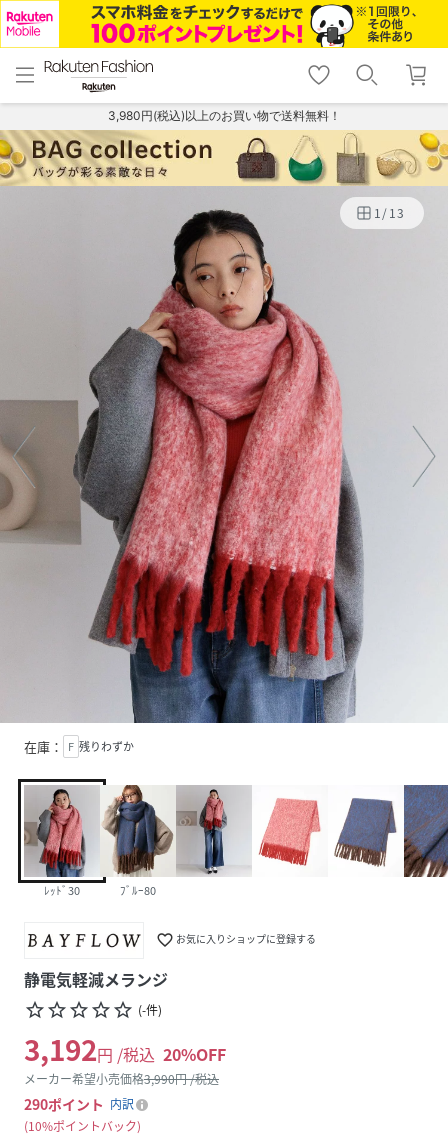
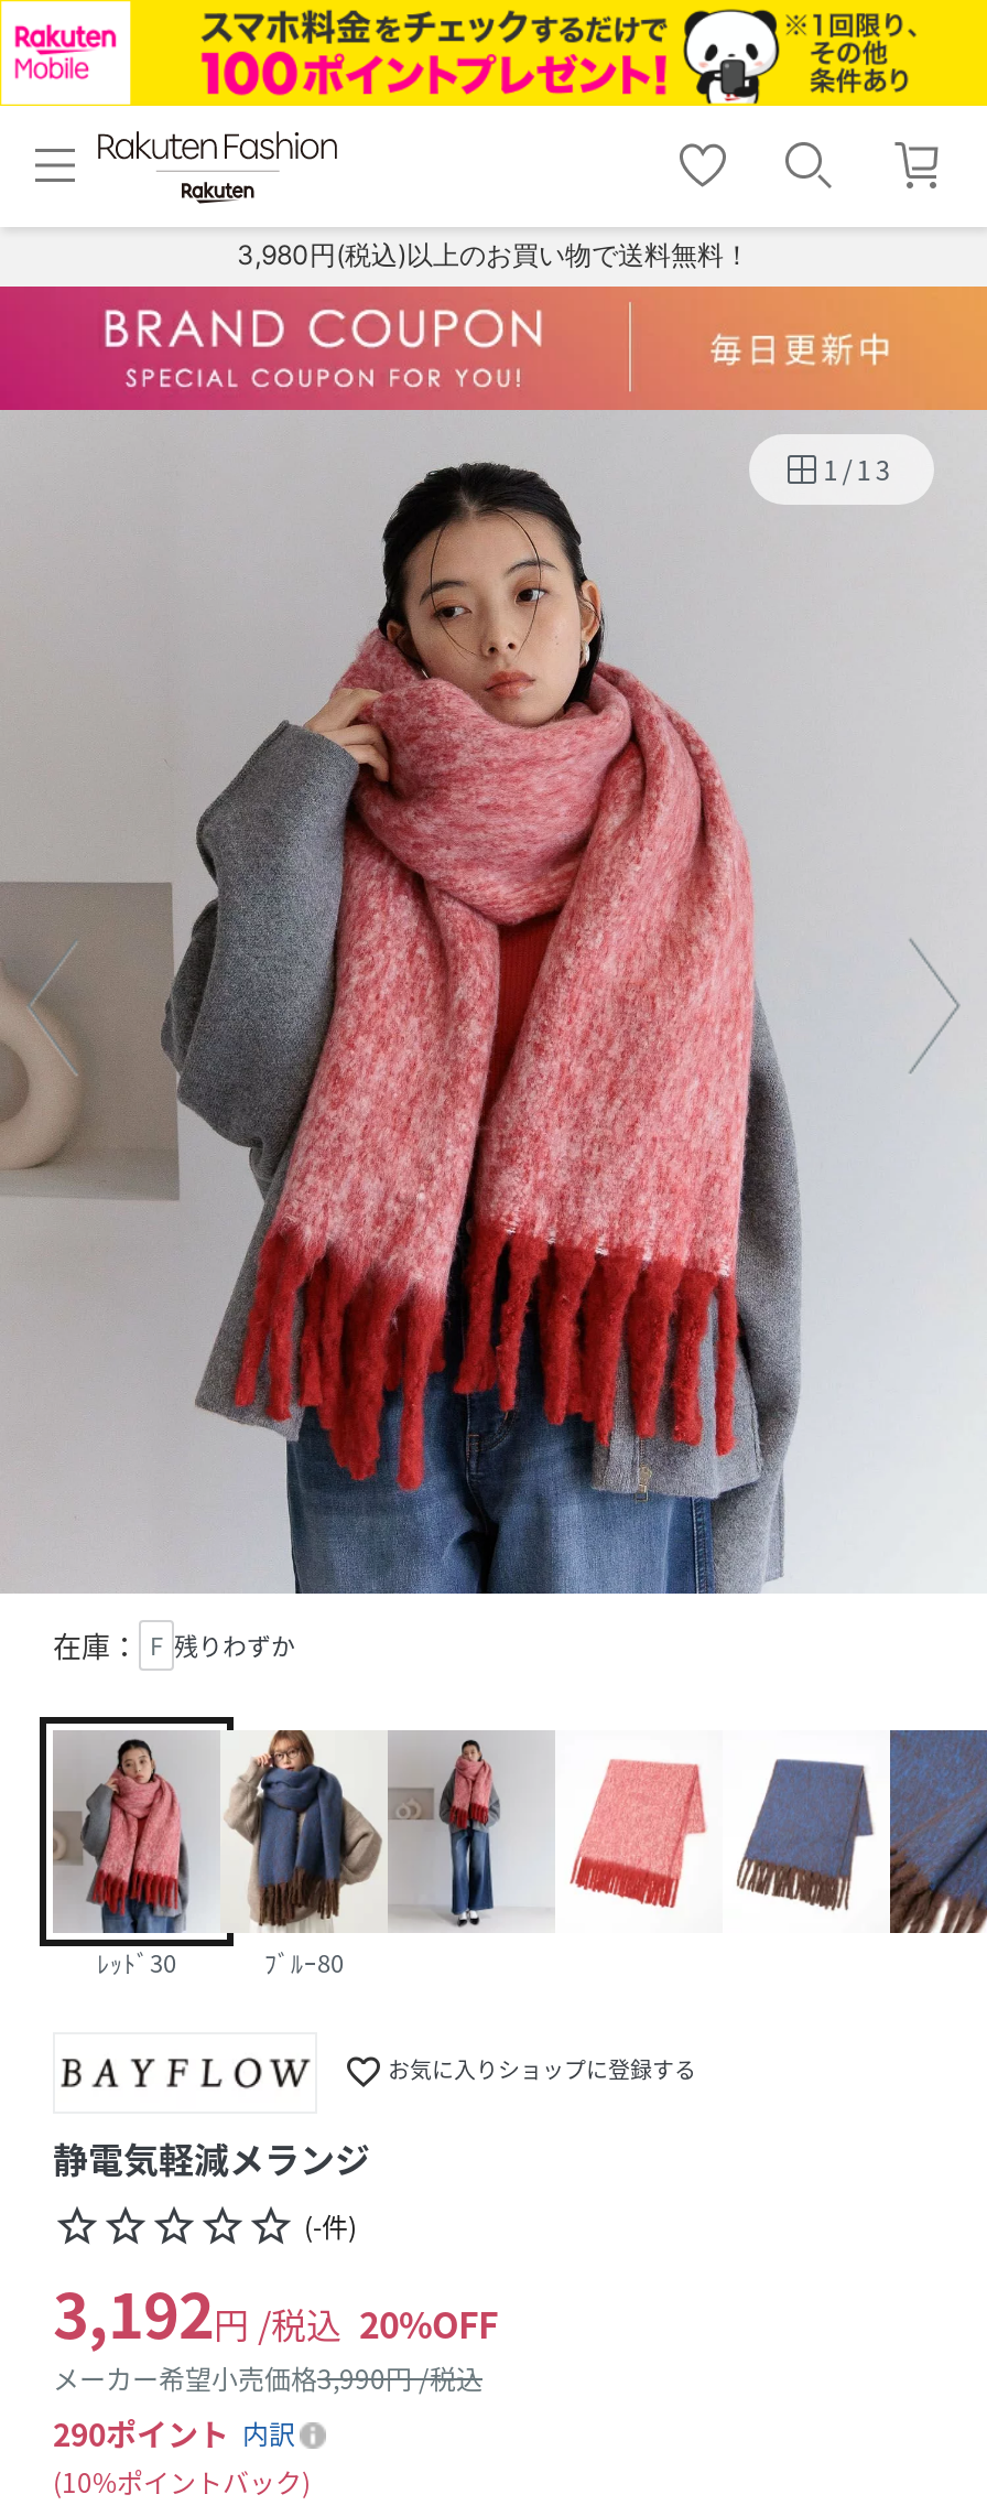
- [image]
+ [image]
